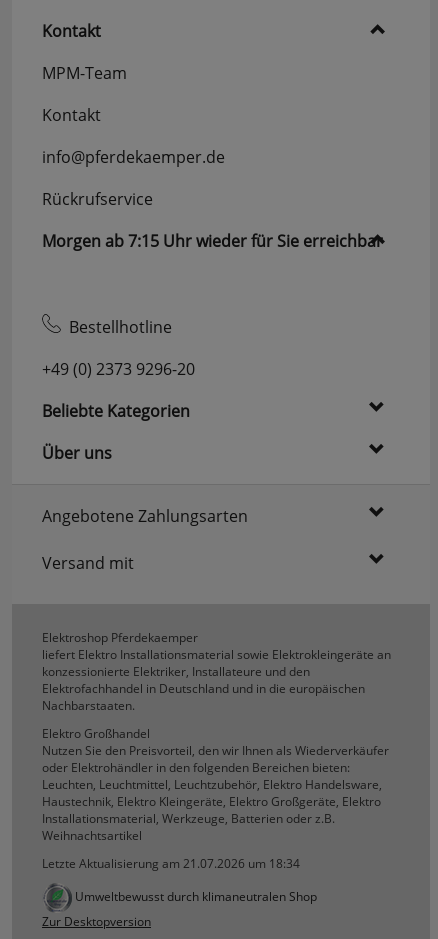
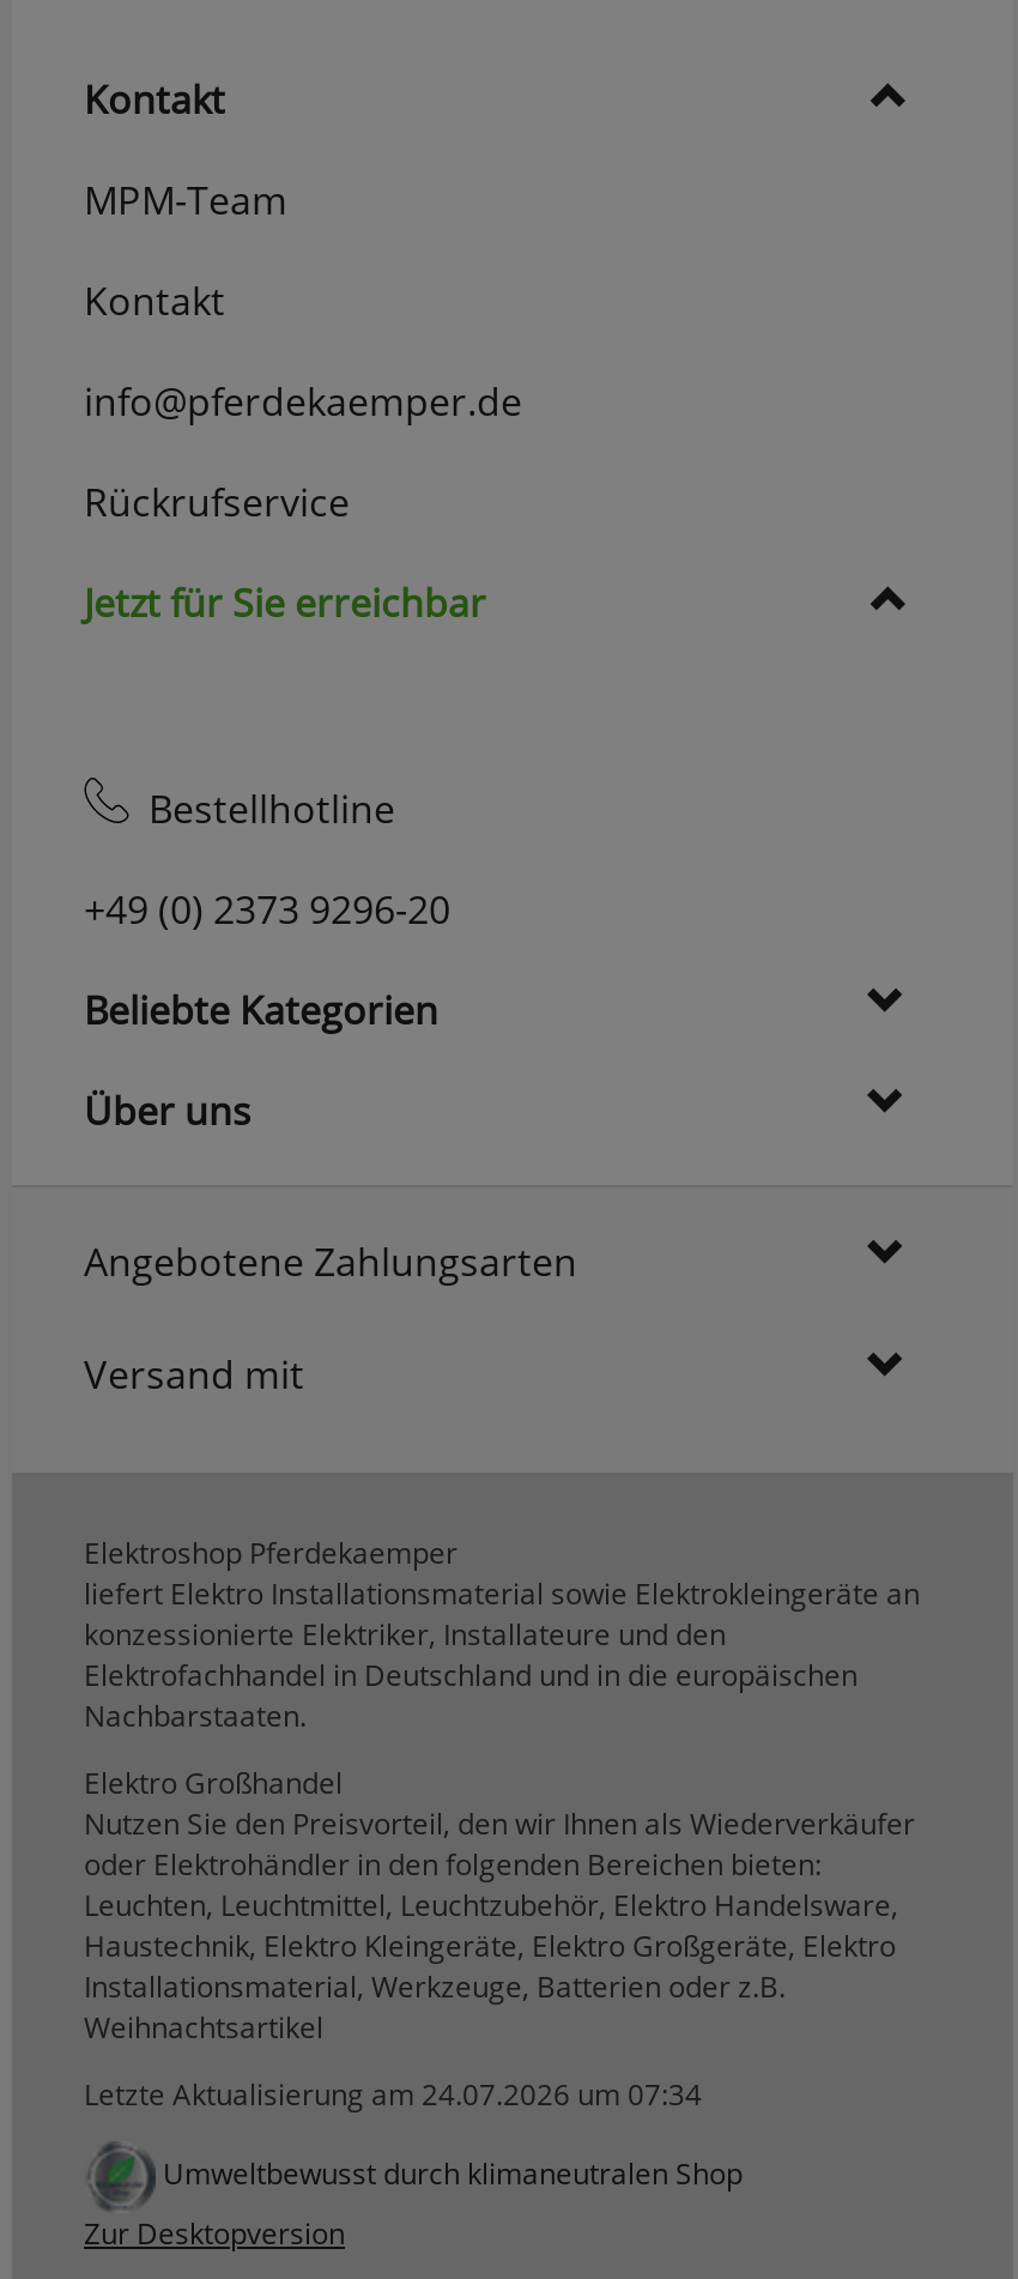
- Morgen ab 7:15 Uhr wieder für Sie erreichbar
+ Jetzt für Sie erreichbar

- Letzte Aktualisierung am 21.07.2026 um 18:34
+ Letzte Aktualisierung am 24.07.2026 um 07:34
